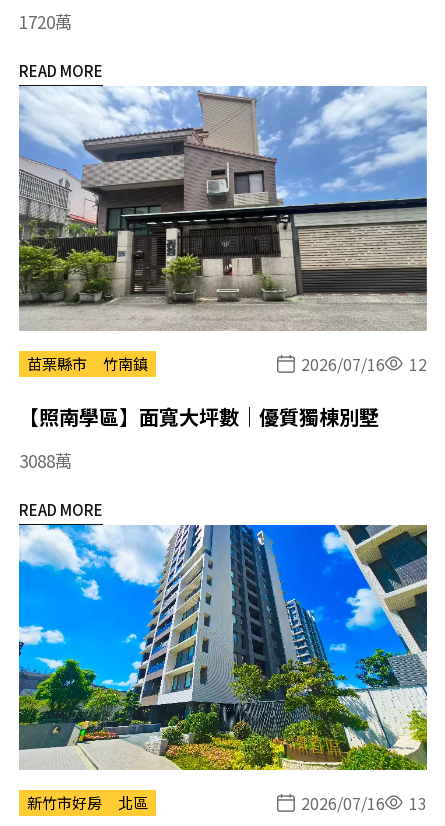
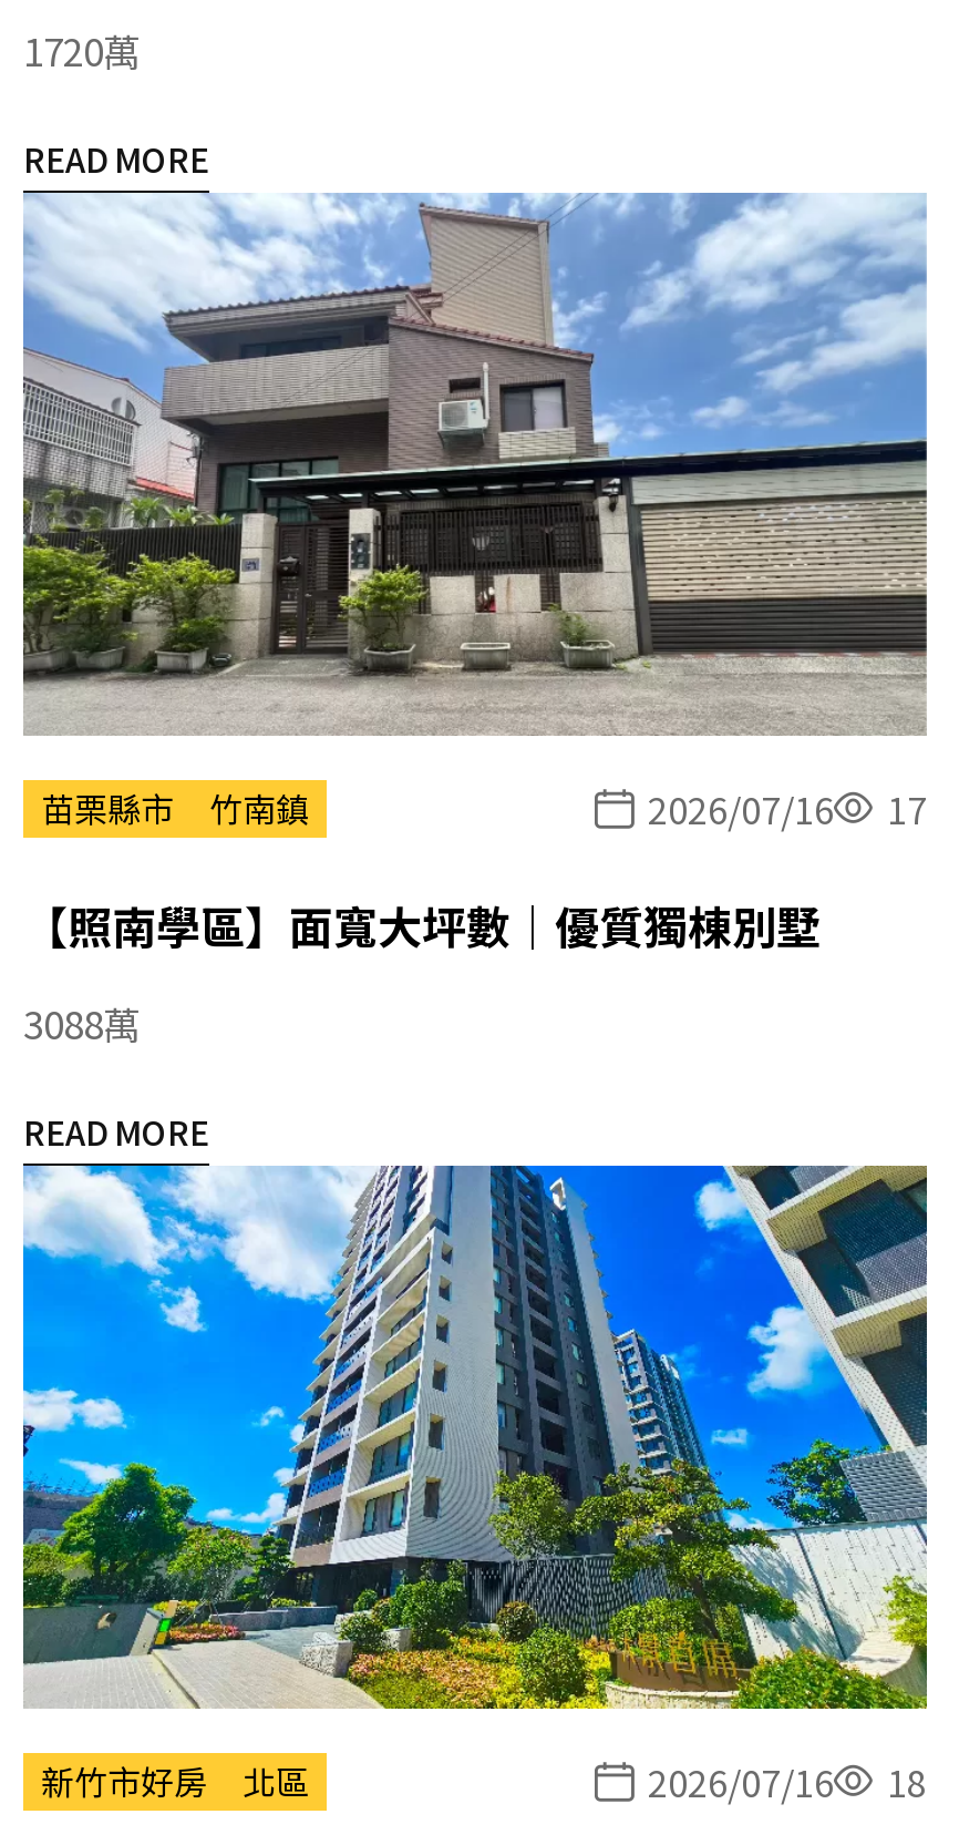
- 2026/07/16 12
+ 2026/07/16 17

- 2026/07/16 13
+ 2026/07/16 18
